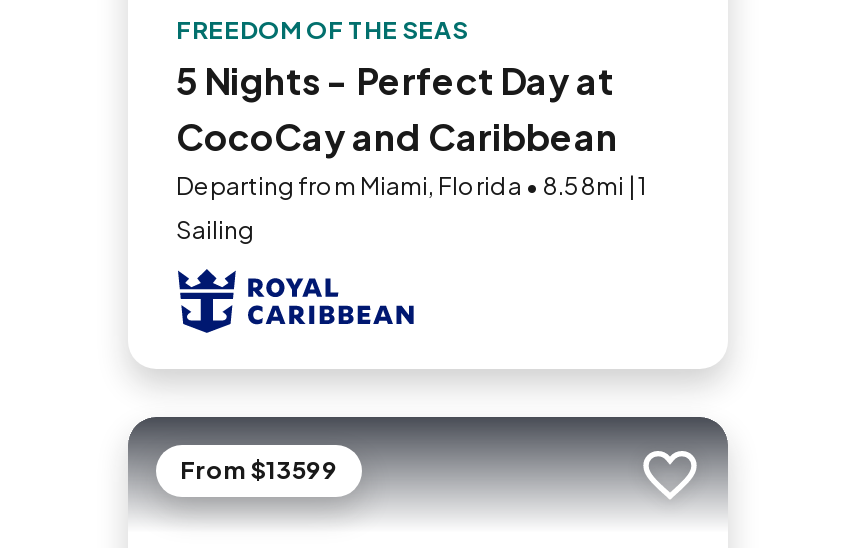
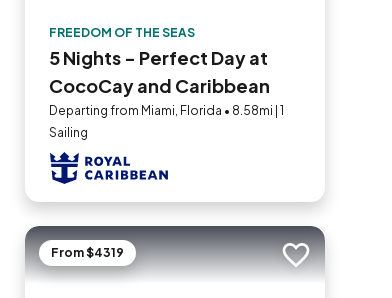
- From $13599
+ From $4319
